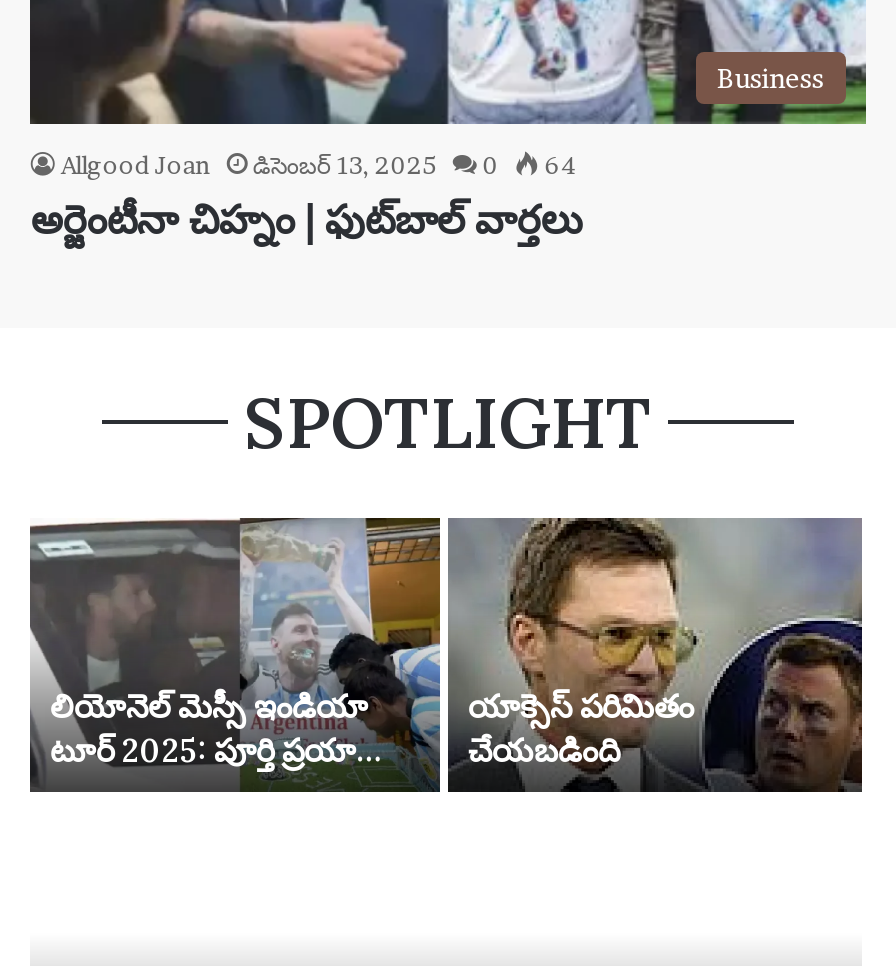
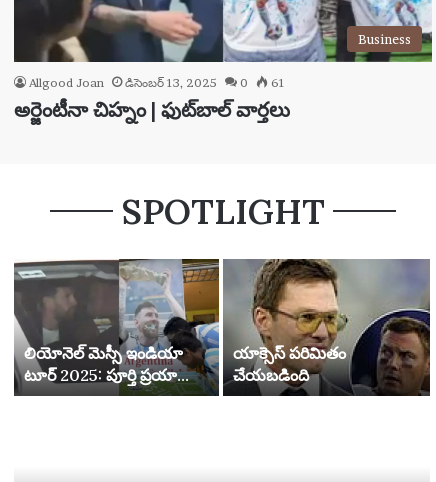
- Allgood Joan డిసెంబర్ 13, 2025 0 64
+ Allgood Joan డిసెంబర్ 13, 2025 0 61
